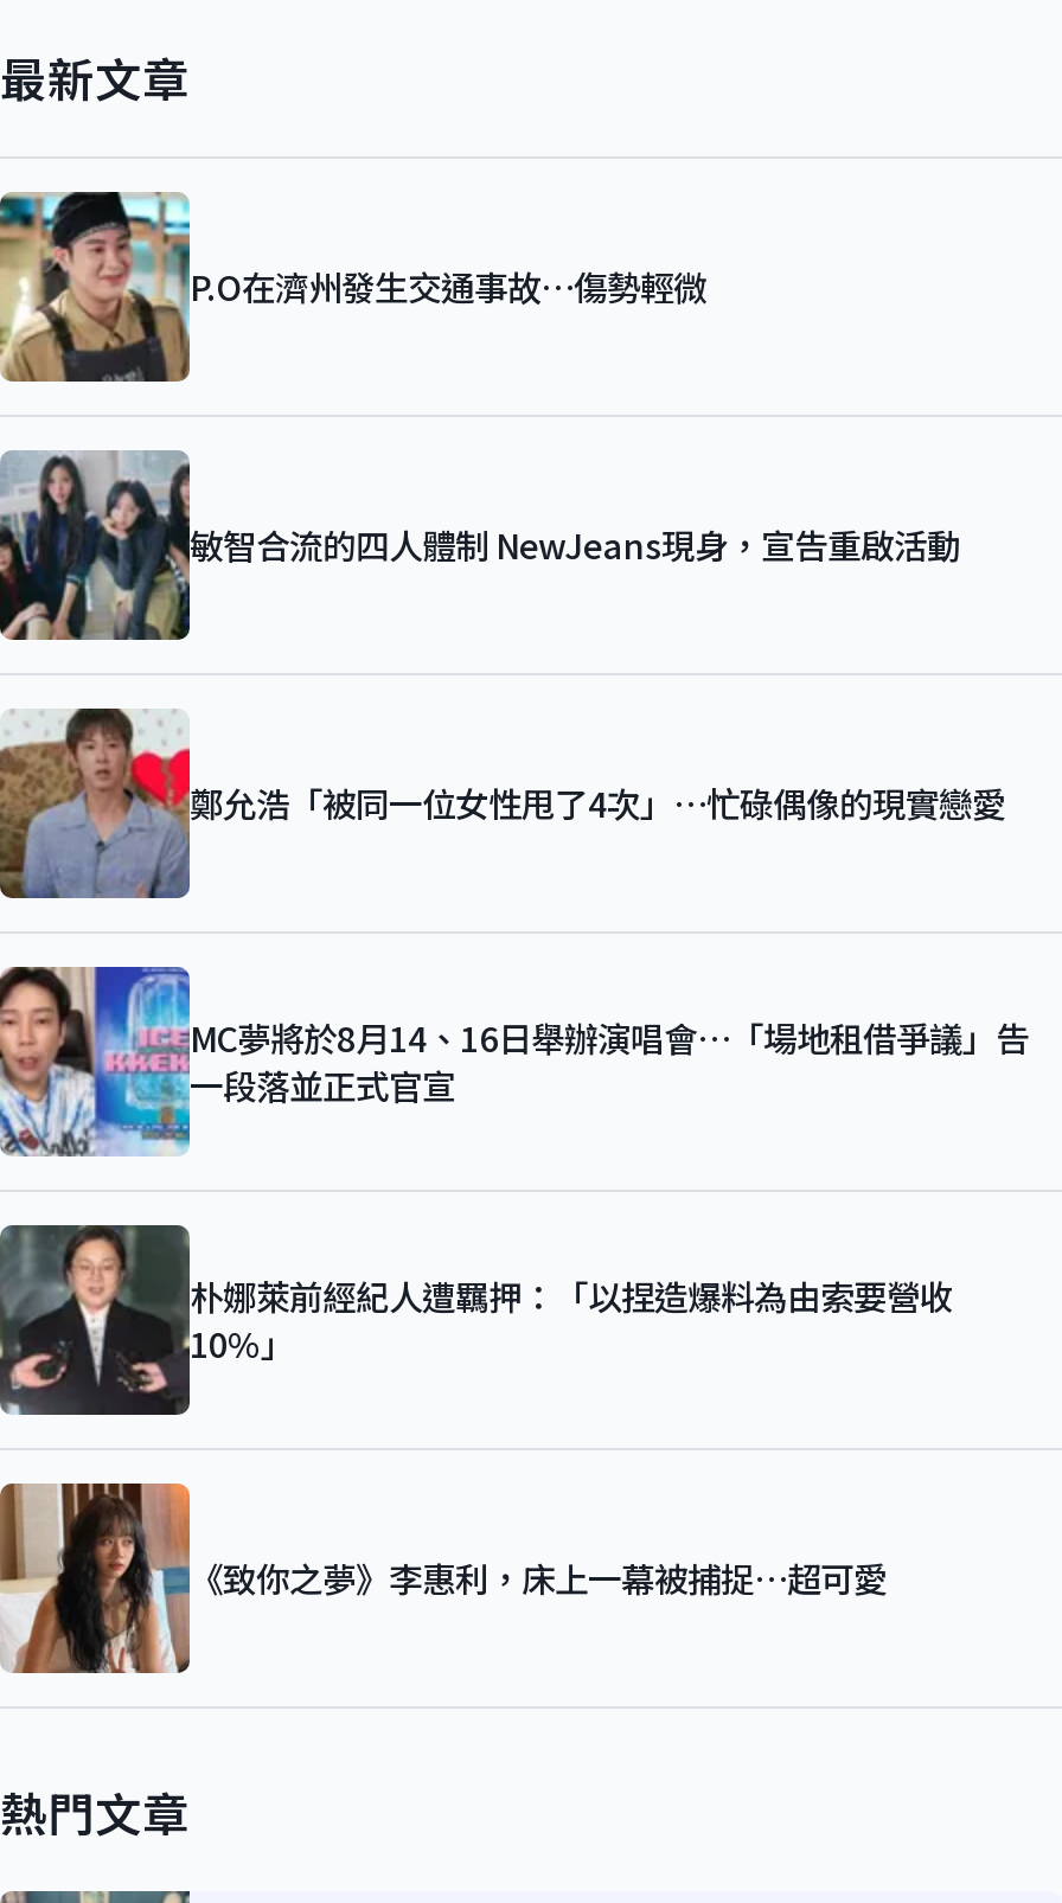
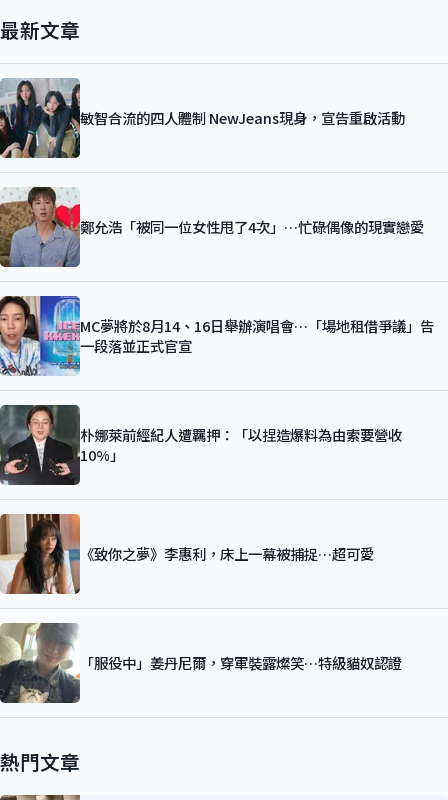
- [image]
- P.O在濟州發生交通事故…傷勢輕微

moved up: [image] | 敏智合流的四人體制 NewJeans現身，宣告重啟活動 | 鄭允浩「被同一位女性甩了4次」…忙碌偶像的現實戀愛 | MC夢將於8月14、16日舉辦演唱會…「場地租借爭議」告 | 一段落並正式官宣 | 朴娜萊前經紀人遭羈押：「以捏造爆料為由索要營收 | 10%」 | 《致你之夢》李惠利，床上一幕被捕捉…超可愛

+ [image]
+ 「服役中」姜丹尼爾，穿軍裝露燦笑…特級貓奴認證
